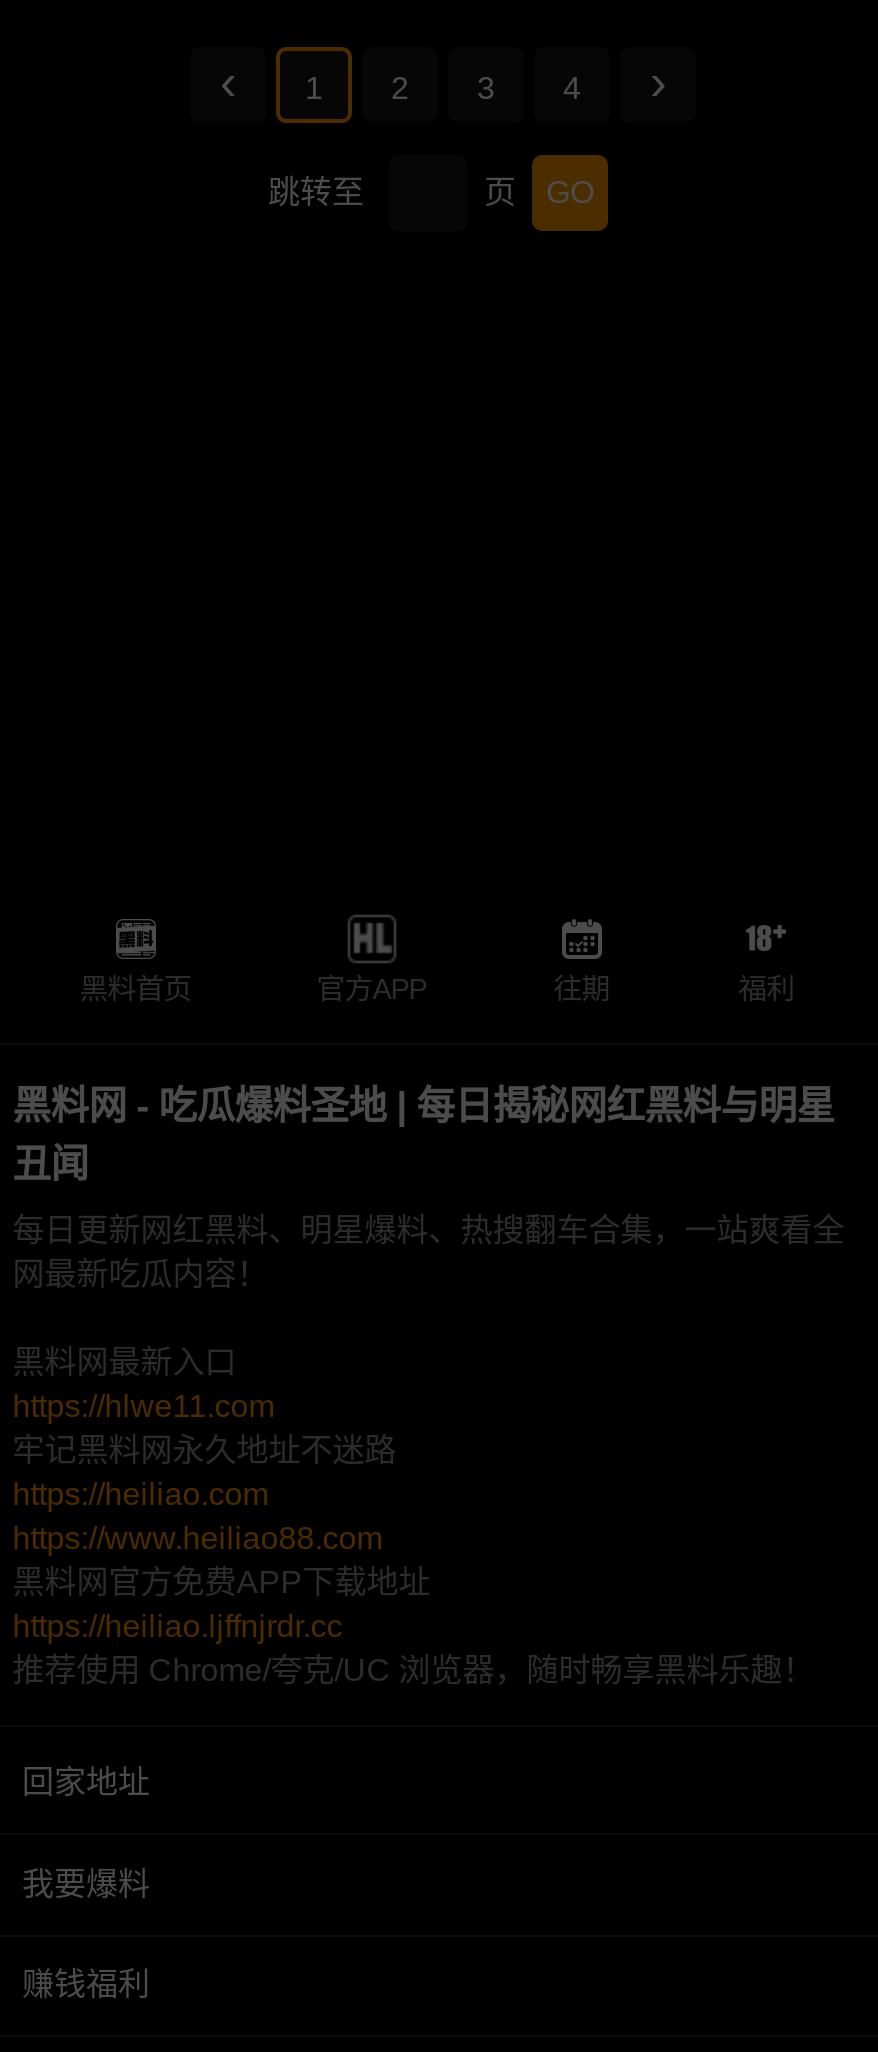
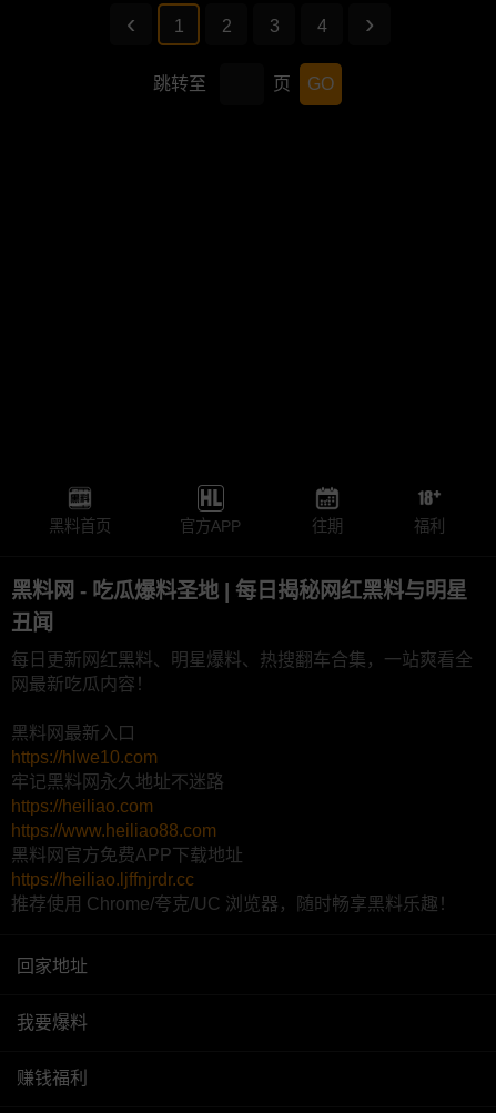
- https://hlwe11.com
+ https://hlwe10.com
